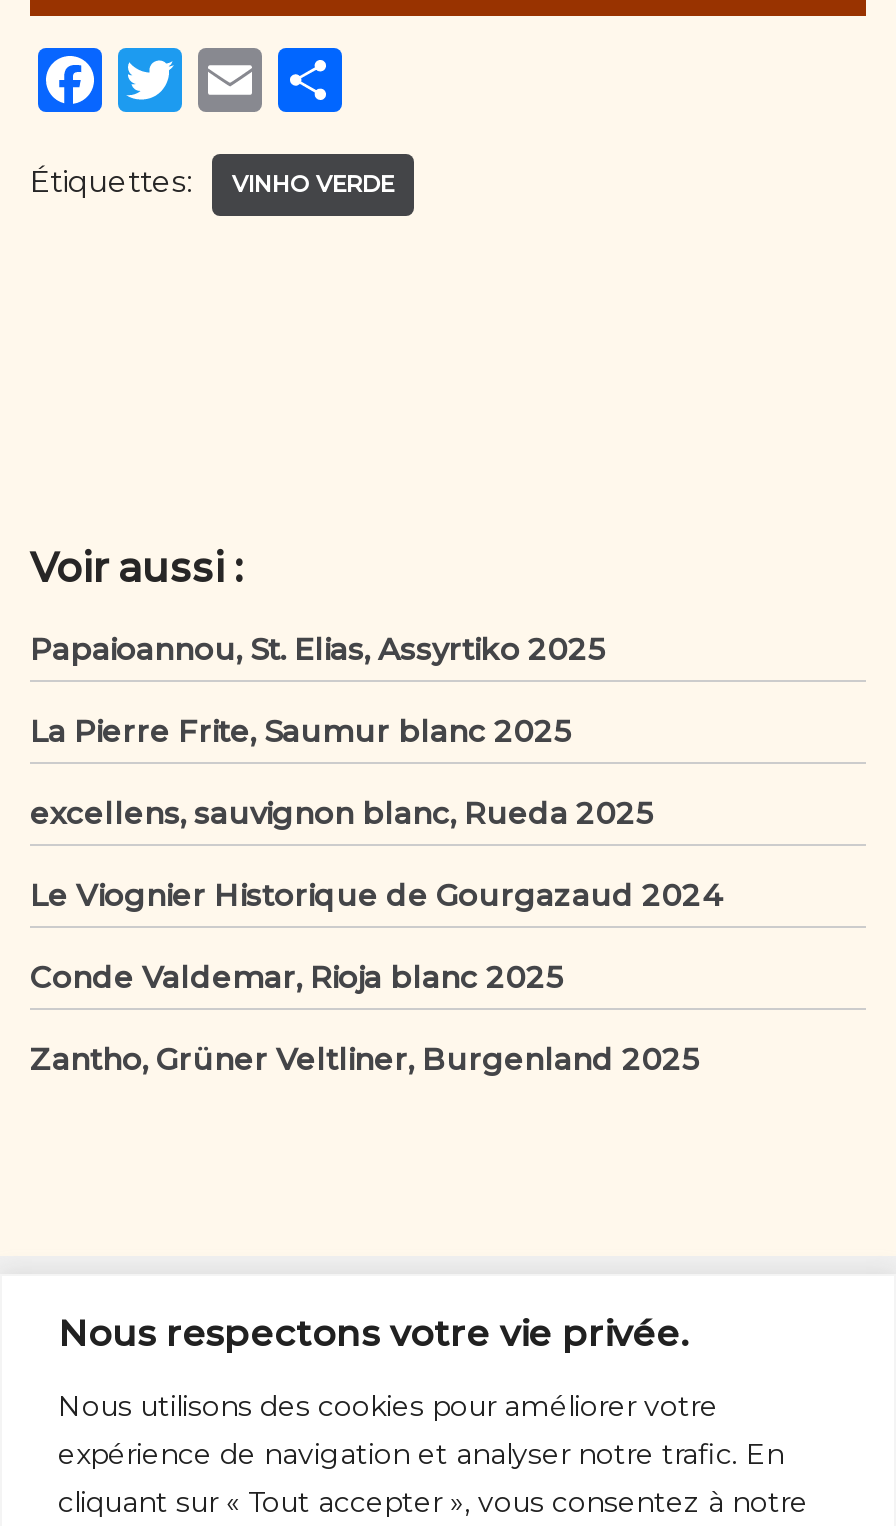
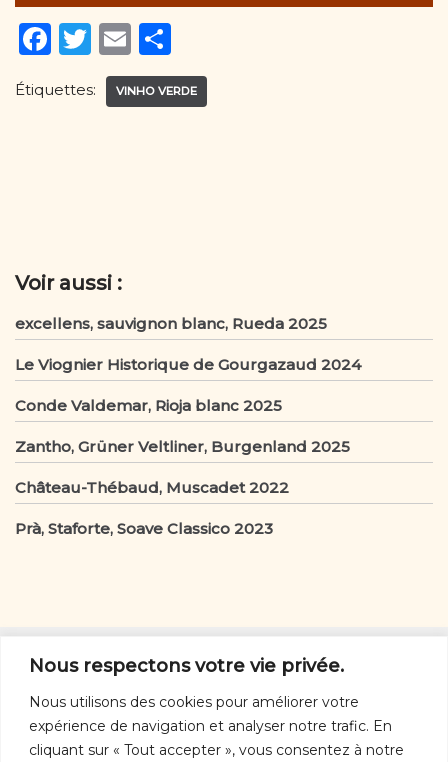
- Papaioannou, St. Elias, Assyrtiko 2025
- La Pierre Frite, Saumur blanc 2025

moved up: excellens, sauvignon blanc, Rueda 2025 | Le Viognier Historique de Gourgazaud 2024 | Conde Valdemar, Rioja blanc 2025 | Zantho, Grüner Veltliner, Burgenland 2025

+ Château-Thébaud, Muscadet 2022
+ Prà, Staforte, Soave Classico 2023
